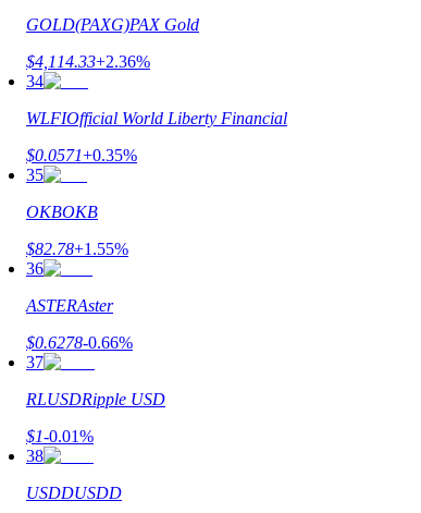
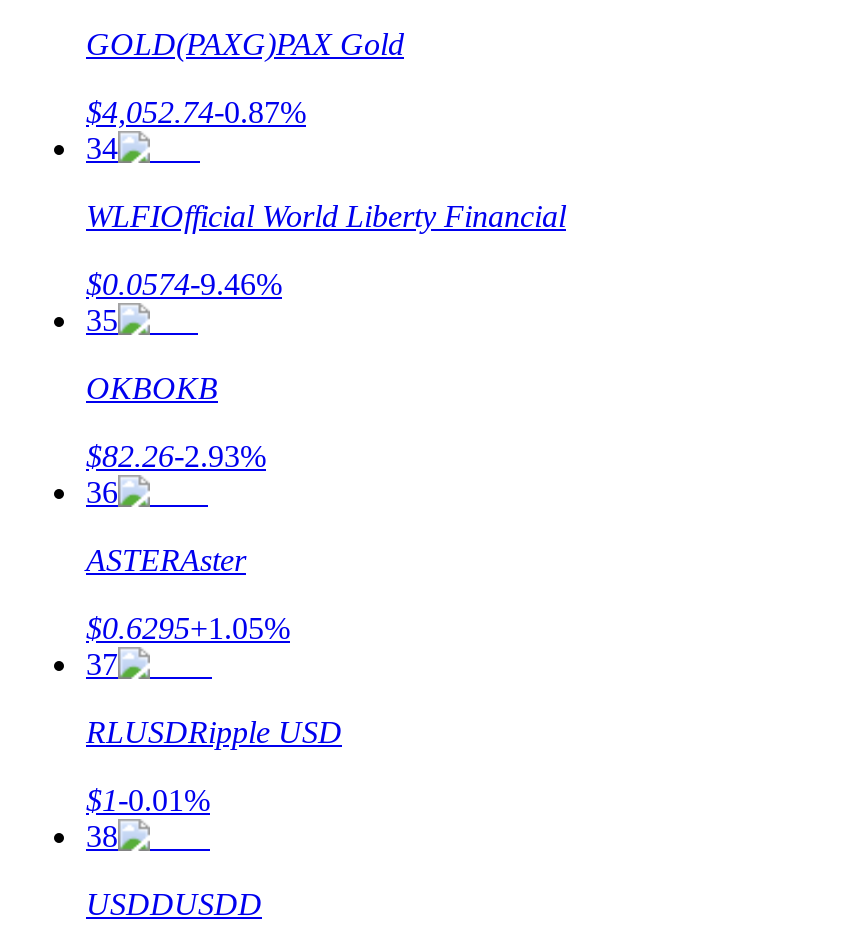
- $4,114.33+2.36%
+ $4,052.74-0.87%

- $0.0571 +0.35%
+ $0.0574-9.46%

- $82.78+ 1.55%
+ $82.26-2.93%

- $0.6278-0.66%
+ $0.6295+1.05%
